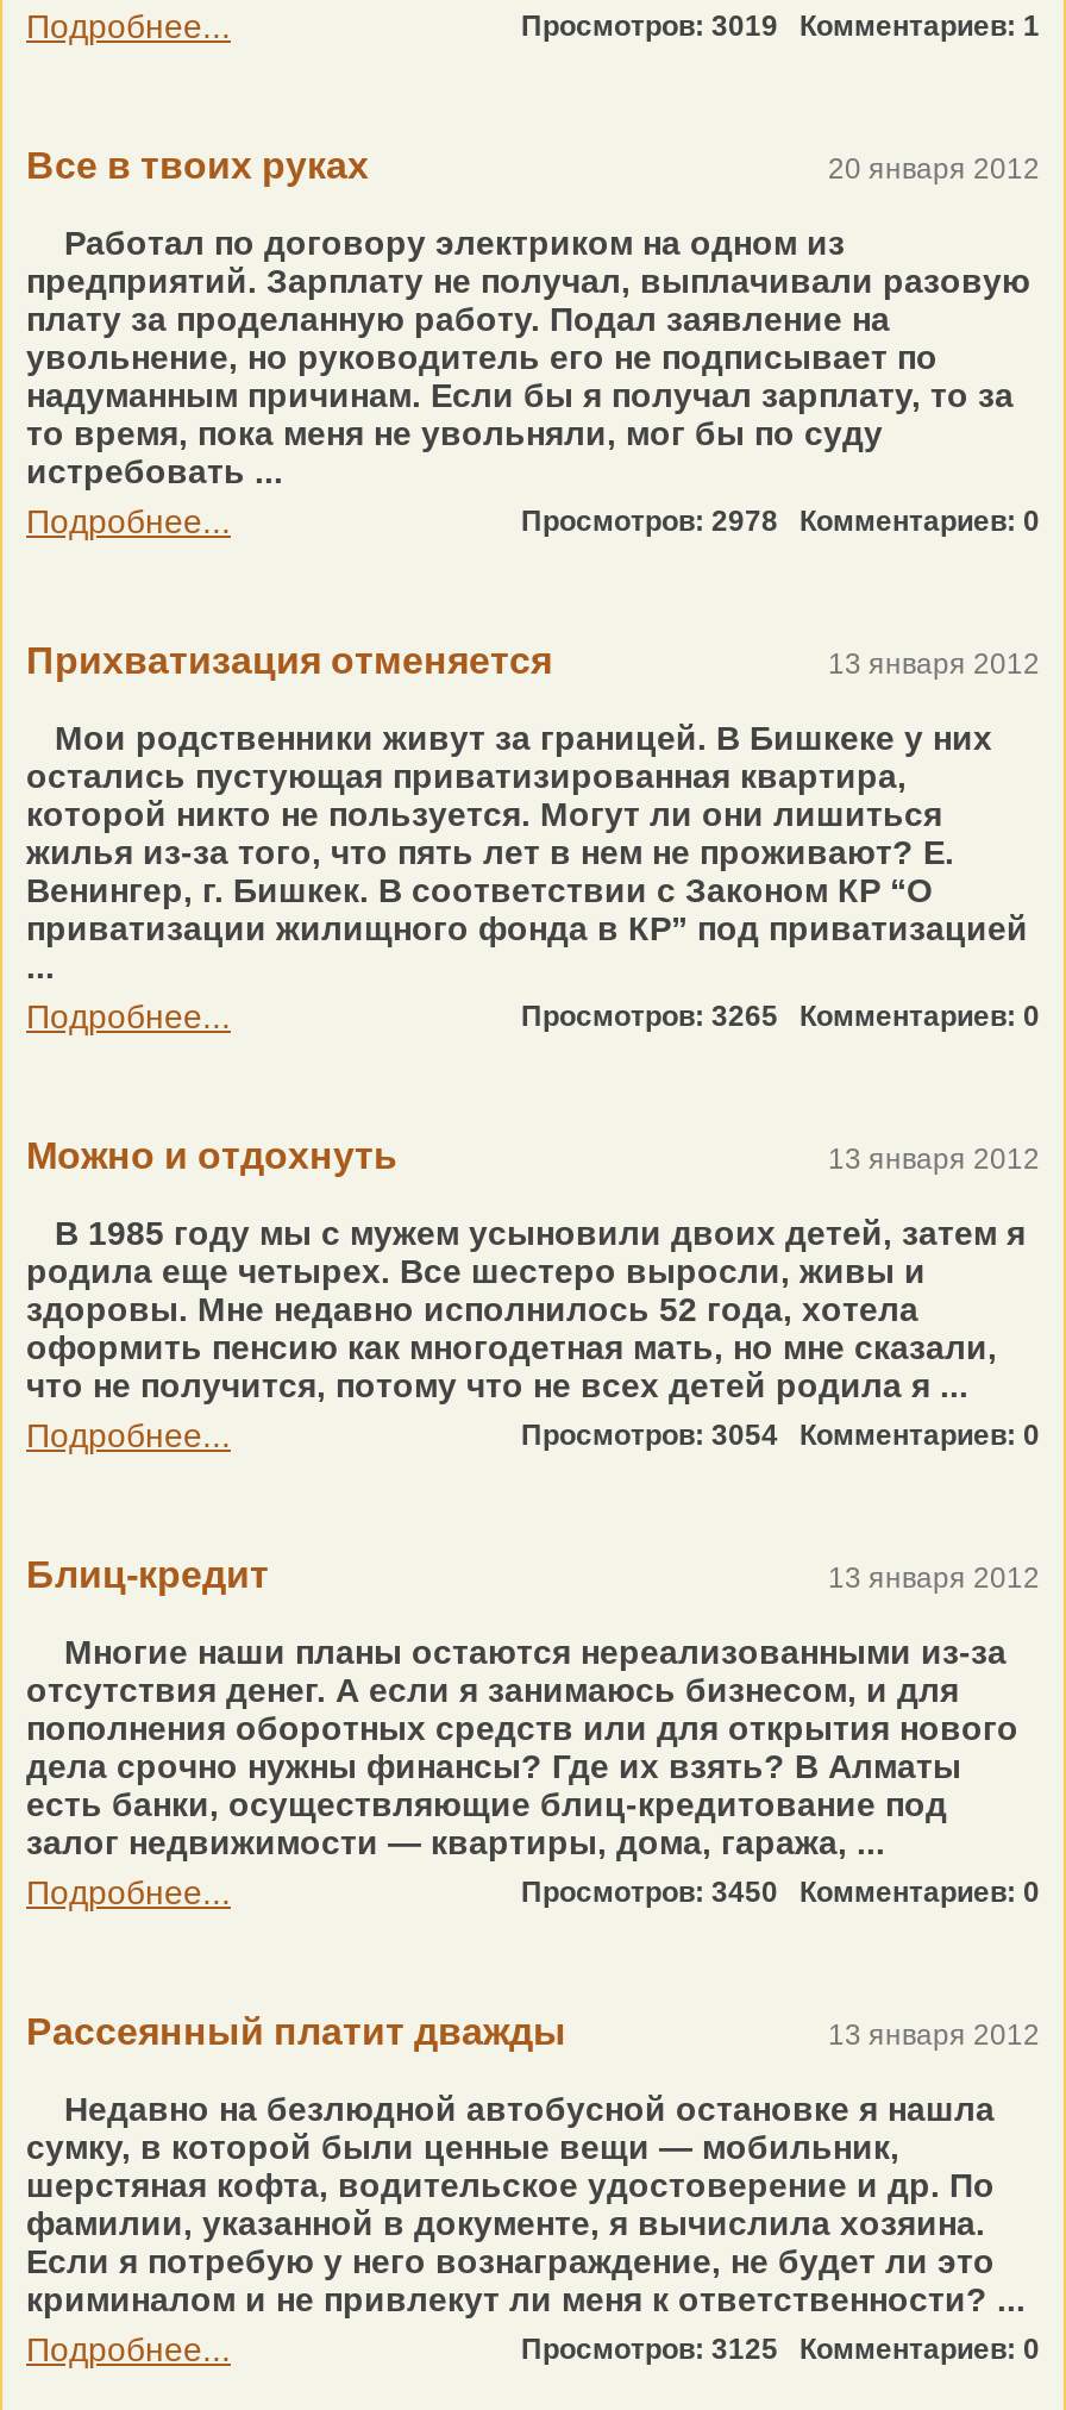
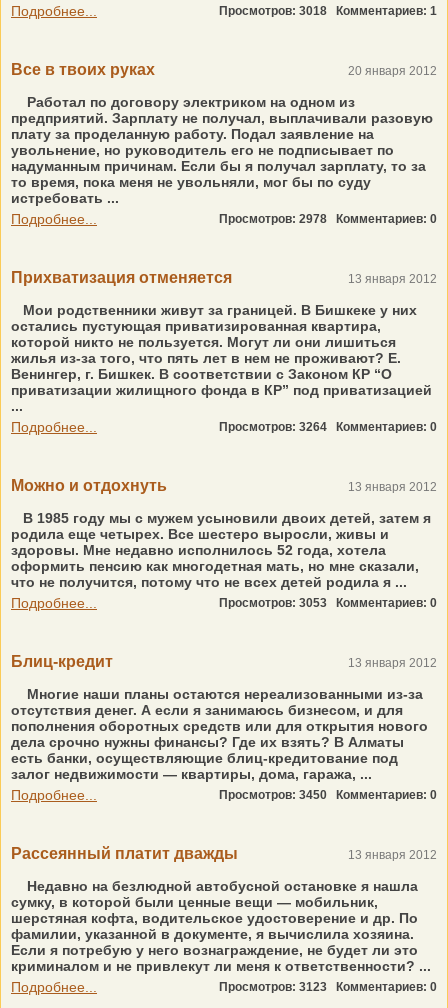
- Просмотров: 3019 Комментариев: 1
+ Просмотров: 3018 Комментариев: 1

- Просмотров: 3265 Комментариев: 0
+ Просмотров: 3264 Комментариев: 0

- Просмотров: 3054 Комментариев: 0
+ Просмотров: 3053 Комментариев: 0

- Просмотров: 3125 Комментариев: 0
+ Просмотров: 3123 Комментариев: 0
